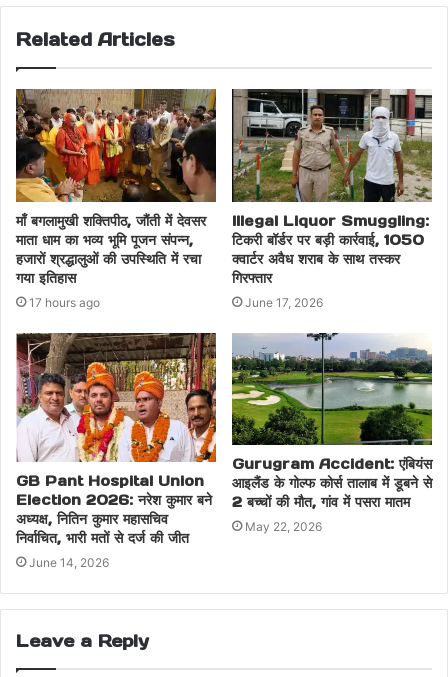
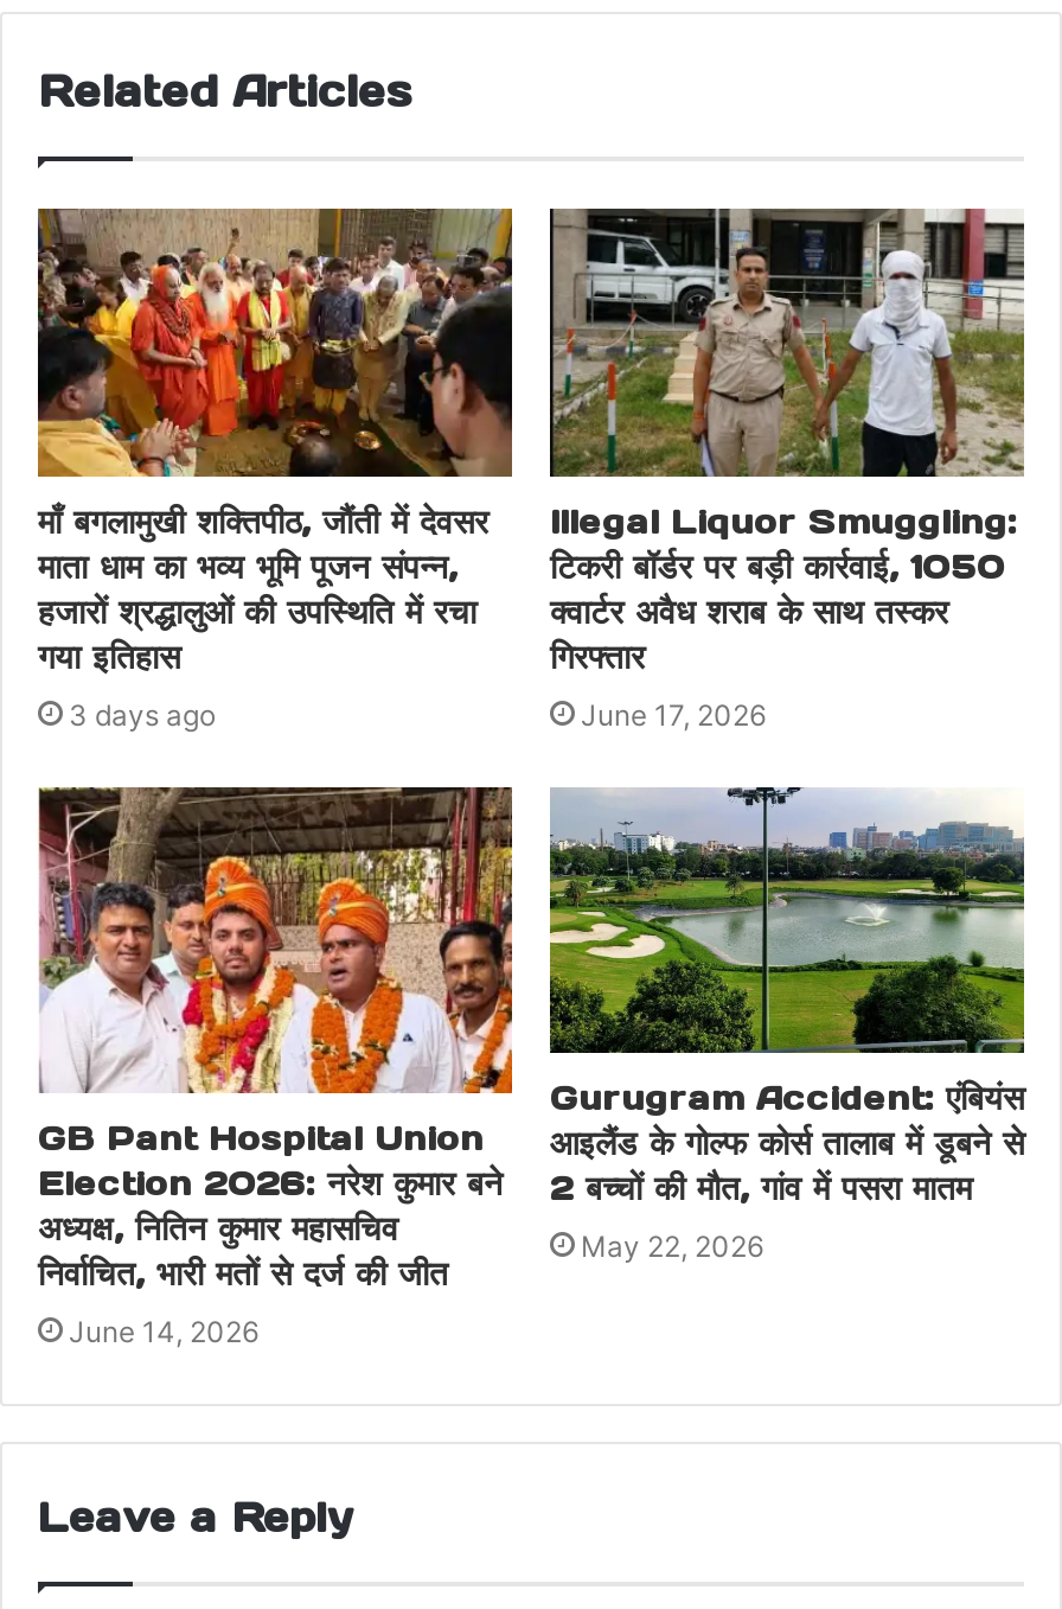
- 17 hours ago
+ 3 days ago
